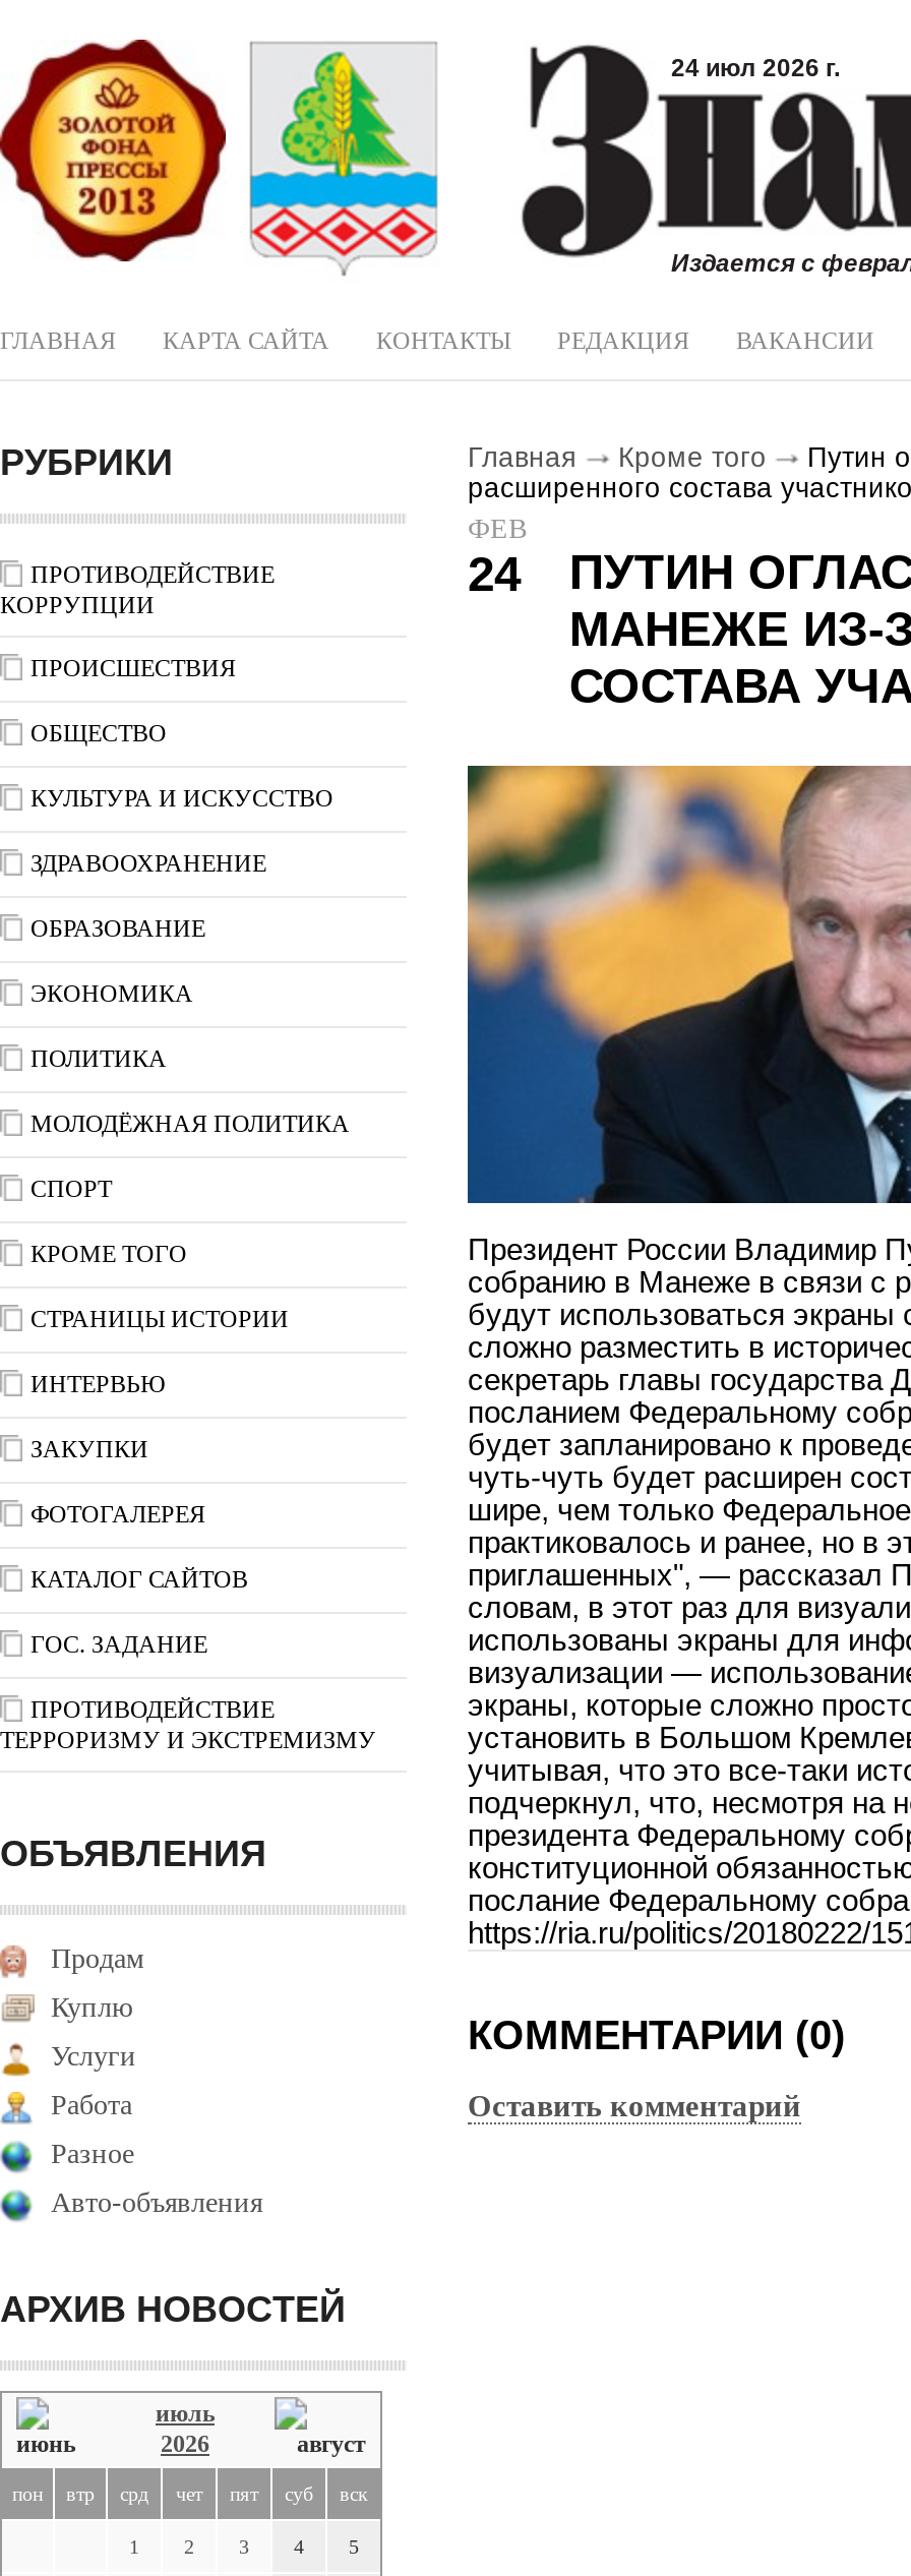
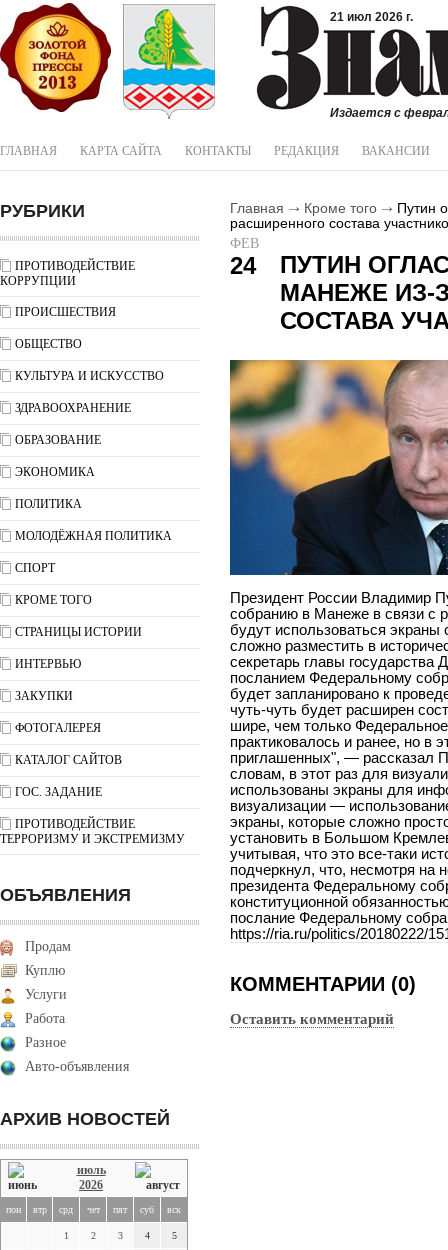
- 24 июл 2026 г.
+ 21 июл 2026 г.
